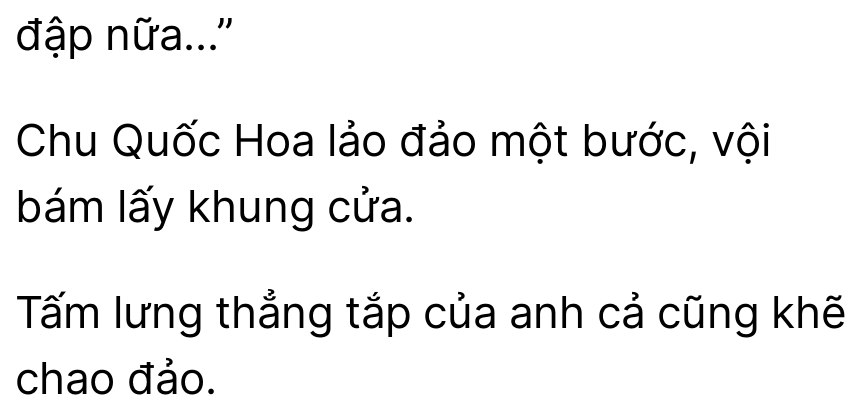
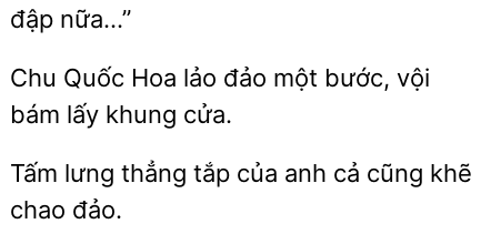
- Hoa
- một bước, vội
- bám lấy khung cửa.
+ lảo đảo một bước, vội
+ lấy khung cửa.

- Tấm lưng thẳng
- của anh cả
- khẽ
+ Tấm lưng
+ tắp của anh
+ cũng khẽ
